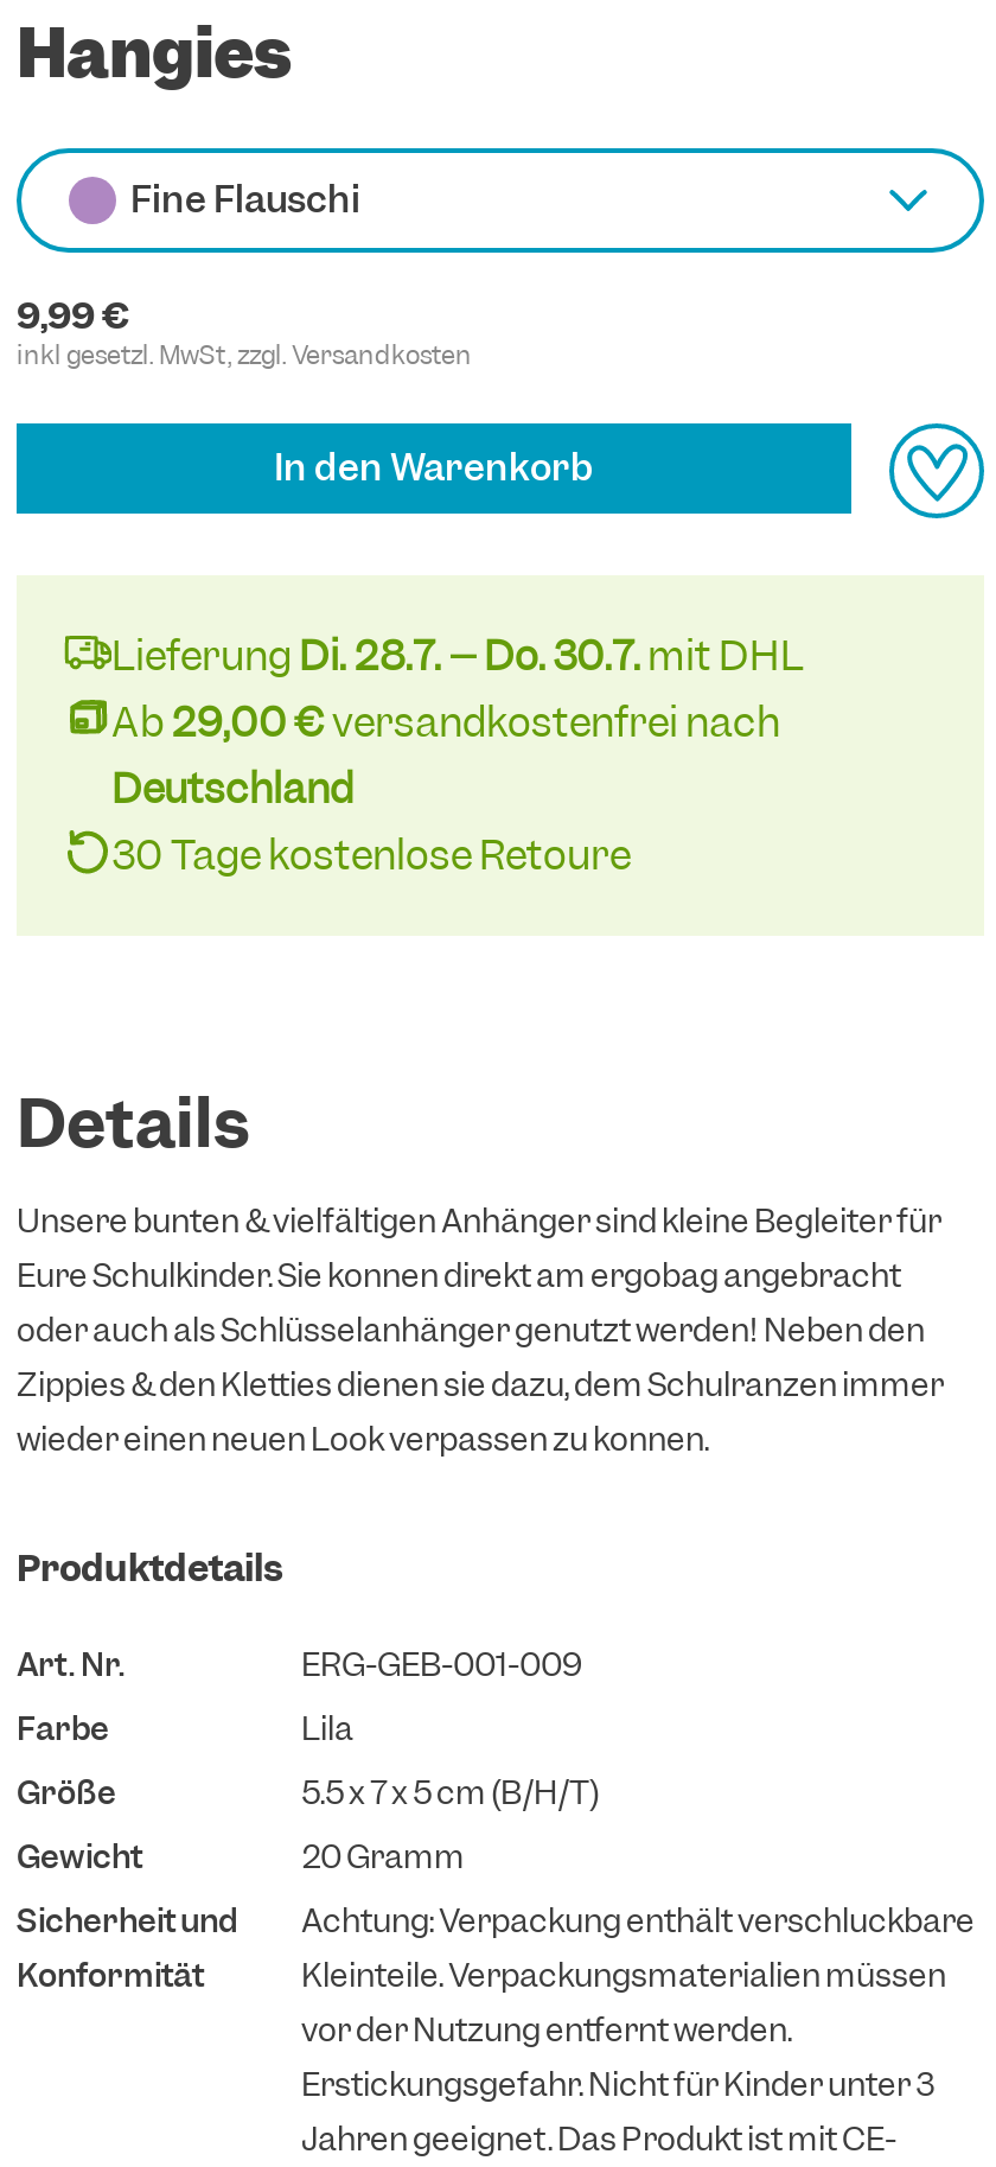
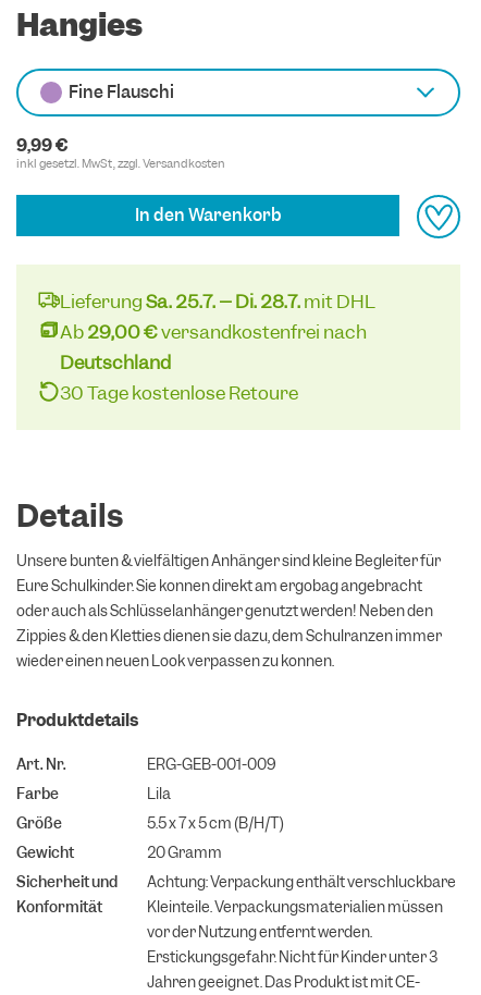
- Lieferung Di. 28.7. – Do. 30.7. mit DHL
+ Lieferung Sa. 25.7. – Di. 28.7. mit DHL
